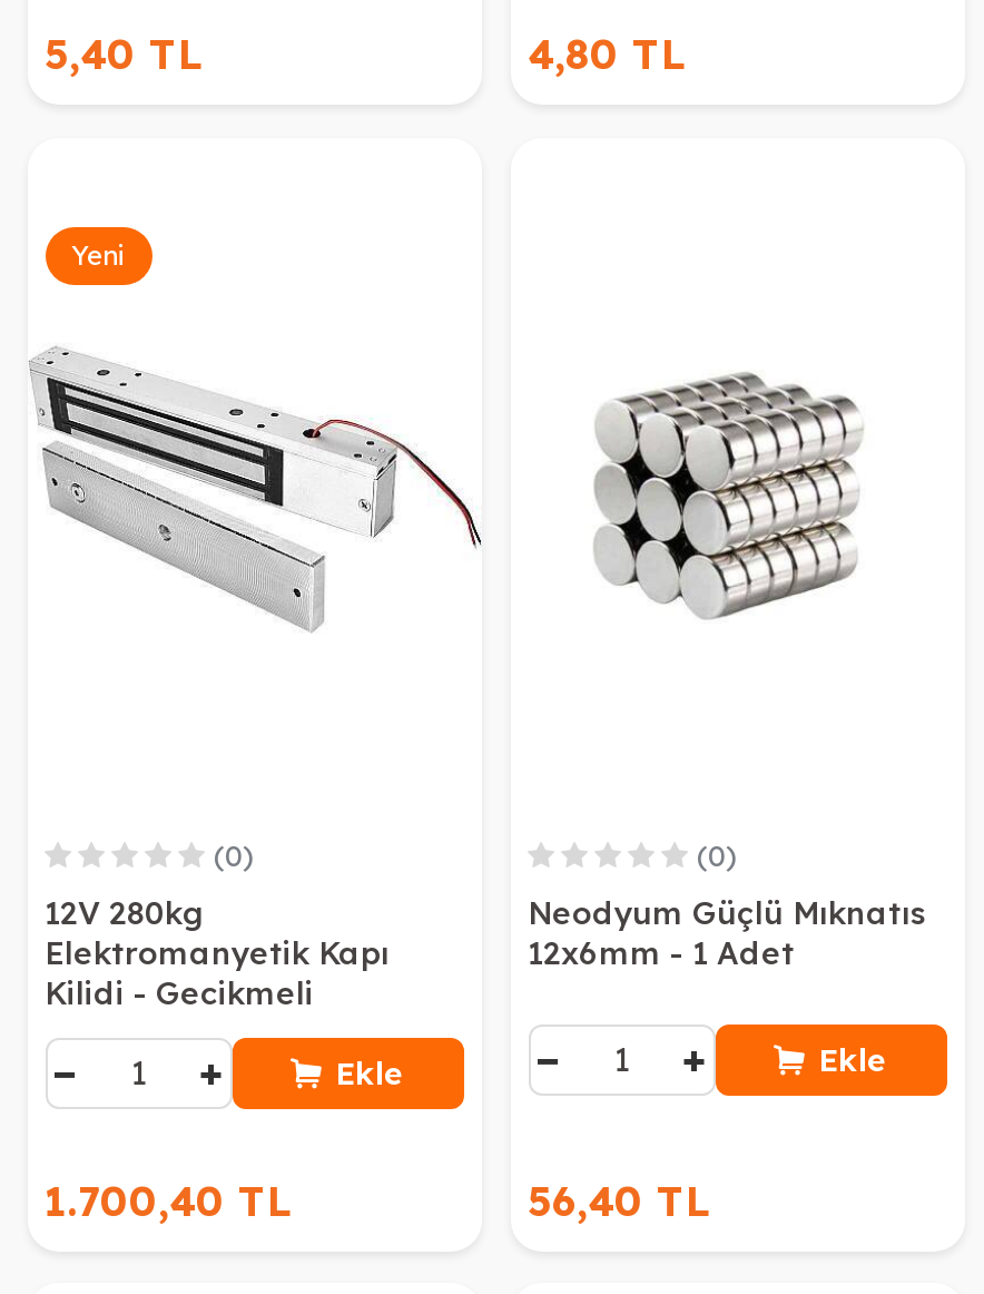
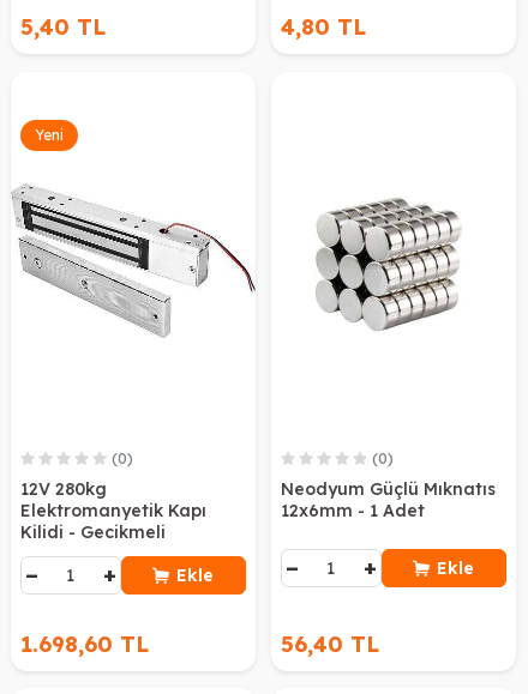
- 1.700,40 TL
+ 1.698,60 TL
